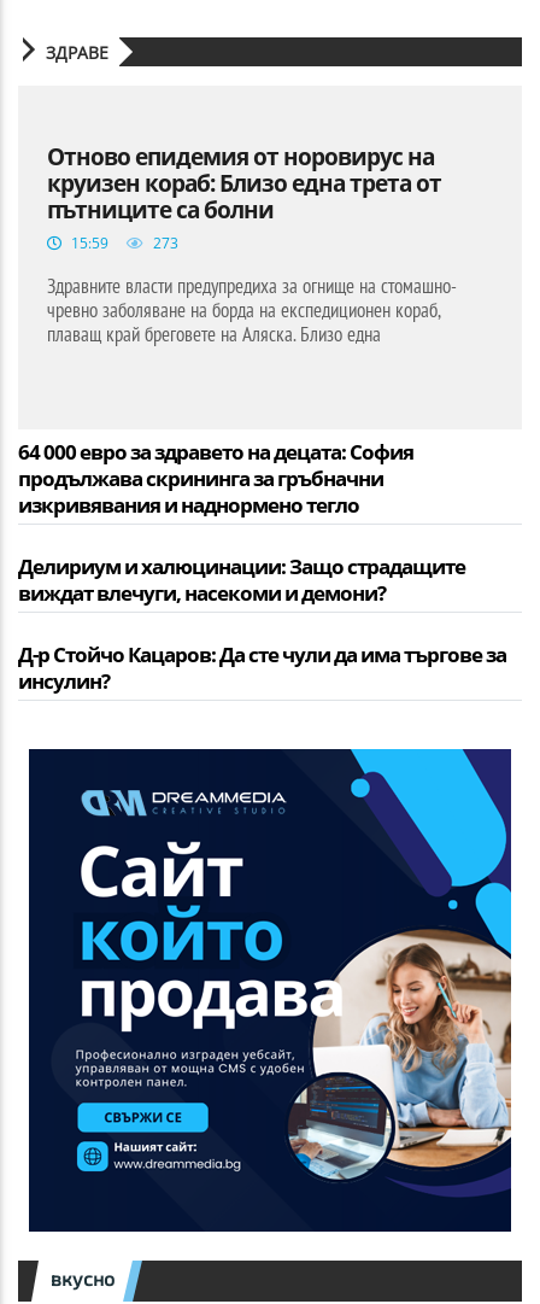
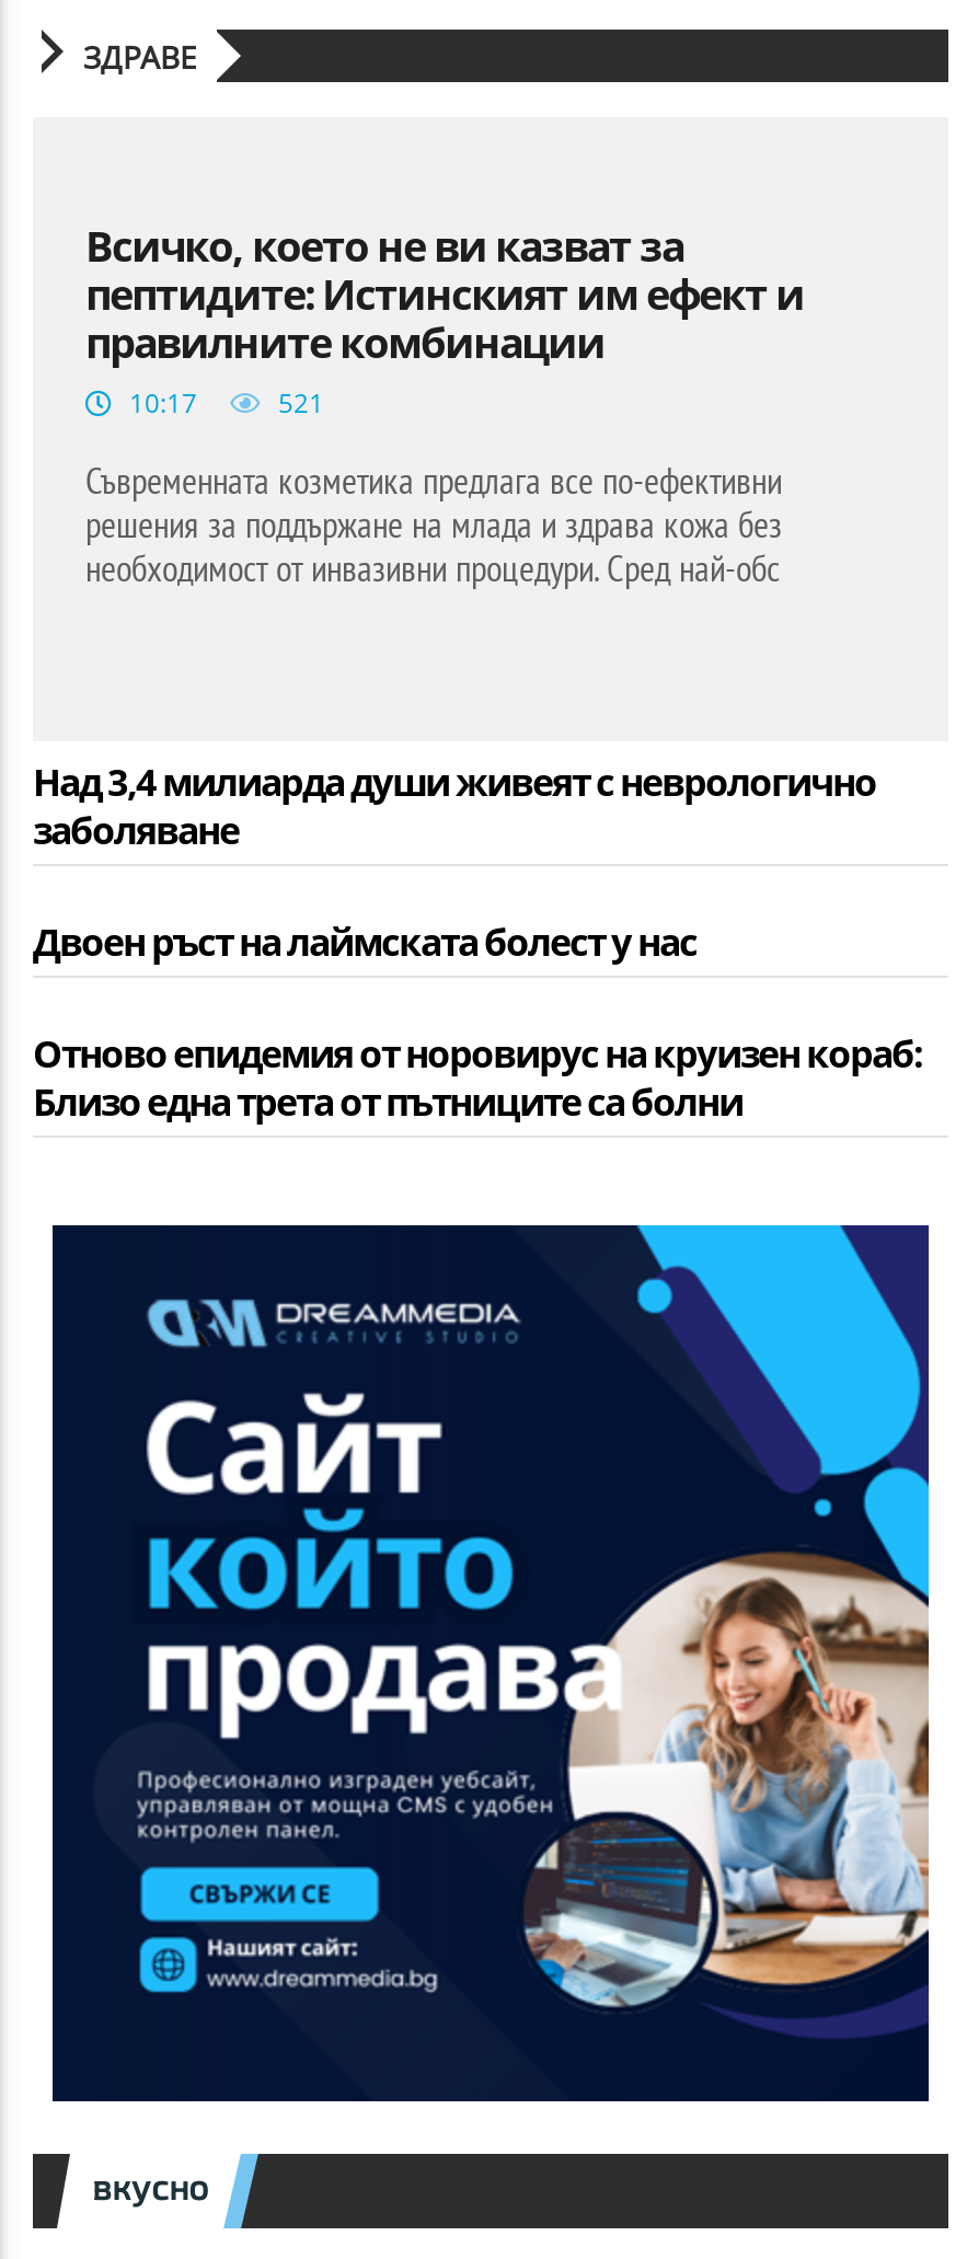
- Отново епидемия от норовирус на
- круизен кораб: Близо една трета от
- пътниците са болни
- 15:59
- 273
+ Всичко, което не ви казват за
+ пептидите: Истинският им ефект и
+ правилните комбинации
+ 10:17
+ 521

- Здравните власти предупредиха за огнище на стомашно-
- чревно заболяване на борда на експедиционен кораб,
- плаващ край бреговете на Аляска. Близо една
+ Съвременната козметика предлага все по-ефективни
+ решения за поддържане на млада и здрава кожа без
+ необходимост от инвазивни процедури. Сред най-обс

- 64 000 евро за здравето на децата: София
- продължава скрининга за гръбначни
- изкривявания и наднормено тегло
+ Над 3,4 милиарда души живеят с неврологично
+ заболяване

- Делириум и халюцинации: Защо страдащите
- виждат влечуги, насекоми и демони?
+ Двоен ръст на лаймската болест у нас

- Д-р Стойчо Кацаров: Да сте чули да има търгове за
- инсулин?
+ Отново епидемия от норовирус на круизен кораб:
+ Близо една трета от пътниците са болни
